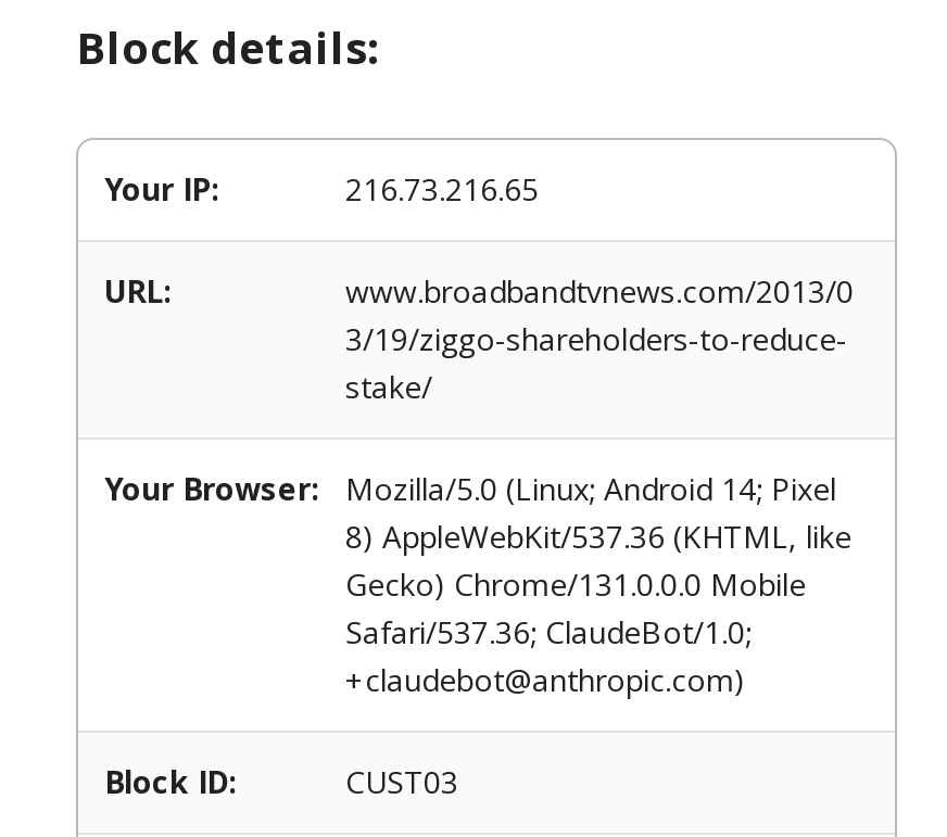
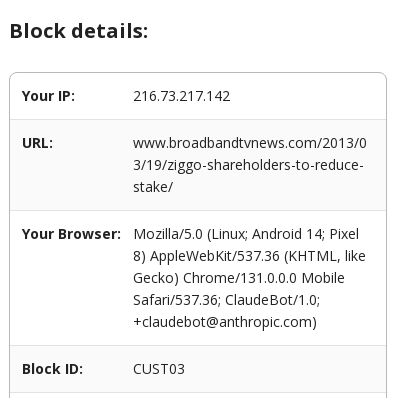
- 216.73.216.65
+ 216.73.217.142
